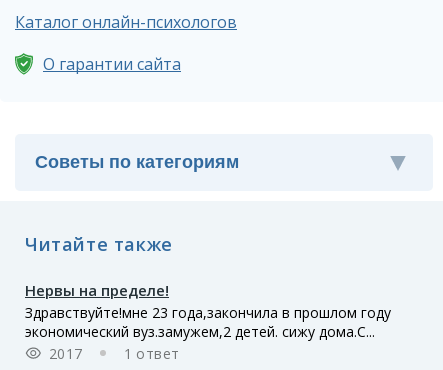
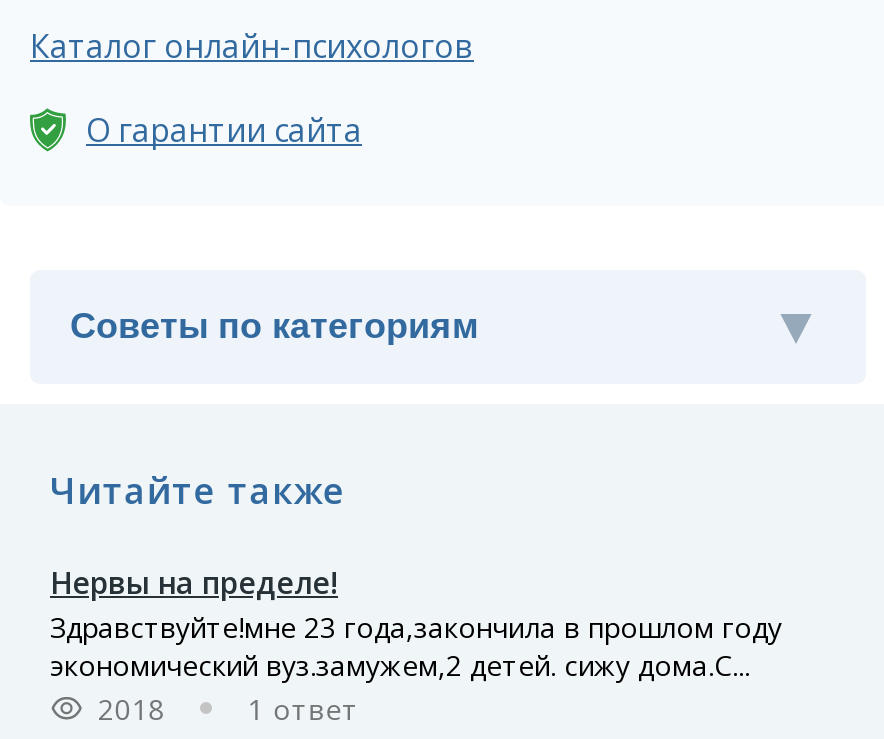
- 2017
+ 2018
